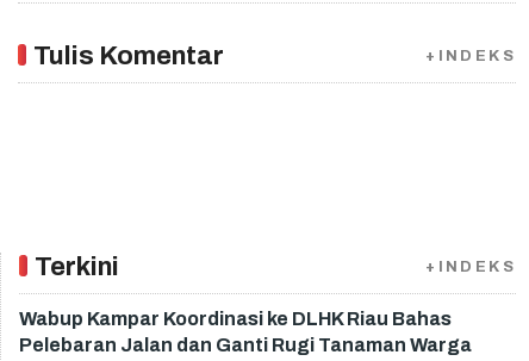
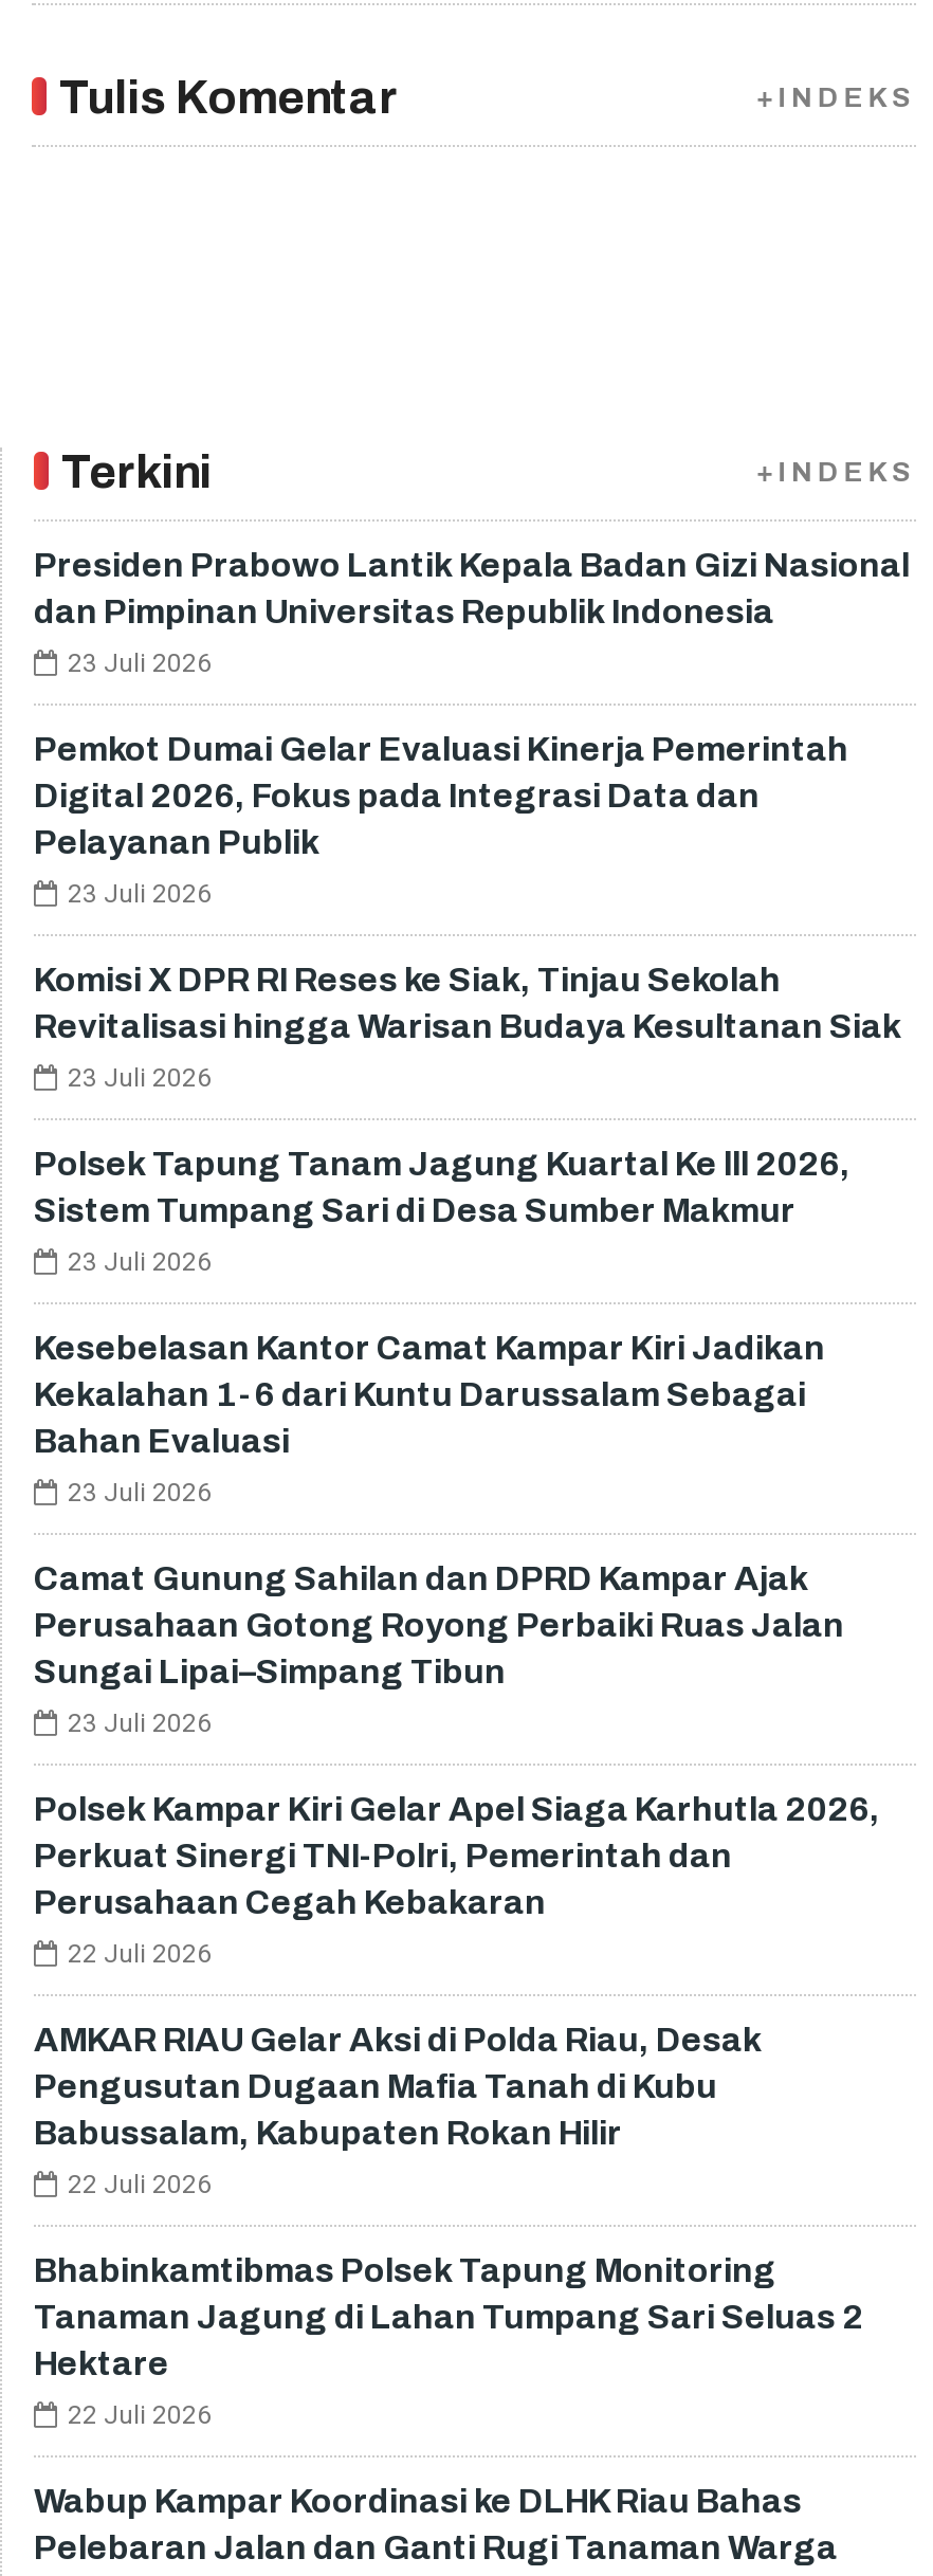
+ Presiden Prabowo Lantik Kepala Badan Gizi Nasional
+ dan Pimpinan Universitas Republik Indonesia
+ 23 Juli 2026
+ Pemkot Dumai Gelar Evaluasi Kinerja Pemerintah
+ Digital 2026, Fokus pada Integrasi Data dan
+ Pelayanan Publik
+ 23 Juli 2026
+ Komisi X DPR RI Reses ke Siak, Tinjau Sekolah
+ Revitalisasi hingga Warisan Budaya Kesultanan Siak
+ 23 Juli 2026
+ Polsek Tapung Tanam Jagung Kuartal Ke lll 2026,
+ Sistem Tumpang Sari di Desa Sumber Makmur
+ 23 Juli 2026
+ Kesebelasan Kantor Camat Kampar Kiri Jadikan
+ Kekalahan 1-6 dari Kuntu Darussalam Sebagai
+ Bahan Evaluasi
+ 23 Juli 2026
+ Camat Gunung Sahilan dan DPRD Kampar Ajak
+ Perusahaan Gotong Royong Perbaiki Ruas Jalan
+ Sungai Lipai–Simpang Tibun
+ 23 Juli 2026
+ Polsek Kampar Kiri Gelar Apel Siaga Karhutla 2026,
+ Perkuat Sinergi TNI-Polri, Pemerintah dan
+ Perusahaan Cegah Kebakaran
+ 22 Juli 2026
+ AMKAR RIAU Gelar Aksi di Polda Riau, Desak
+ Pengusutan Dugaan Mafia Tanah di Kubu
+ Babussalam, Kabupaten Rokan Hilir
+ 22 Juli 2026
+ Bhabinkamtibmas Polsek Tapung Monitoring
+ Tanaman Jagung di Lahan Tumpang Sari Seluas 2
+ Hektare
+ 22 Juli 2026
